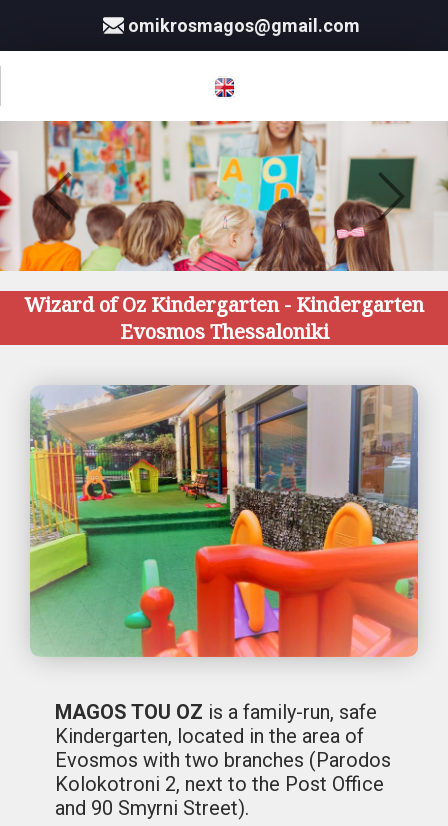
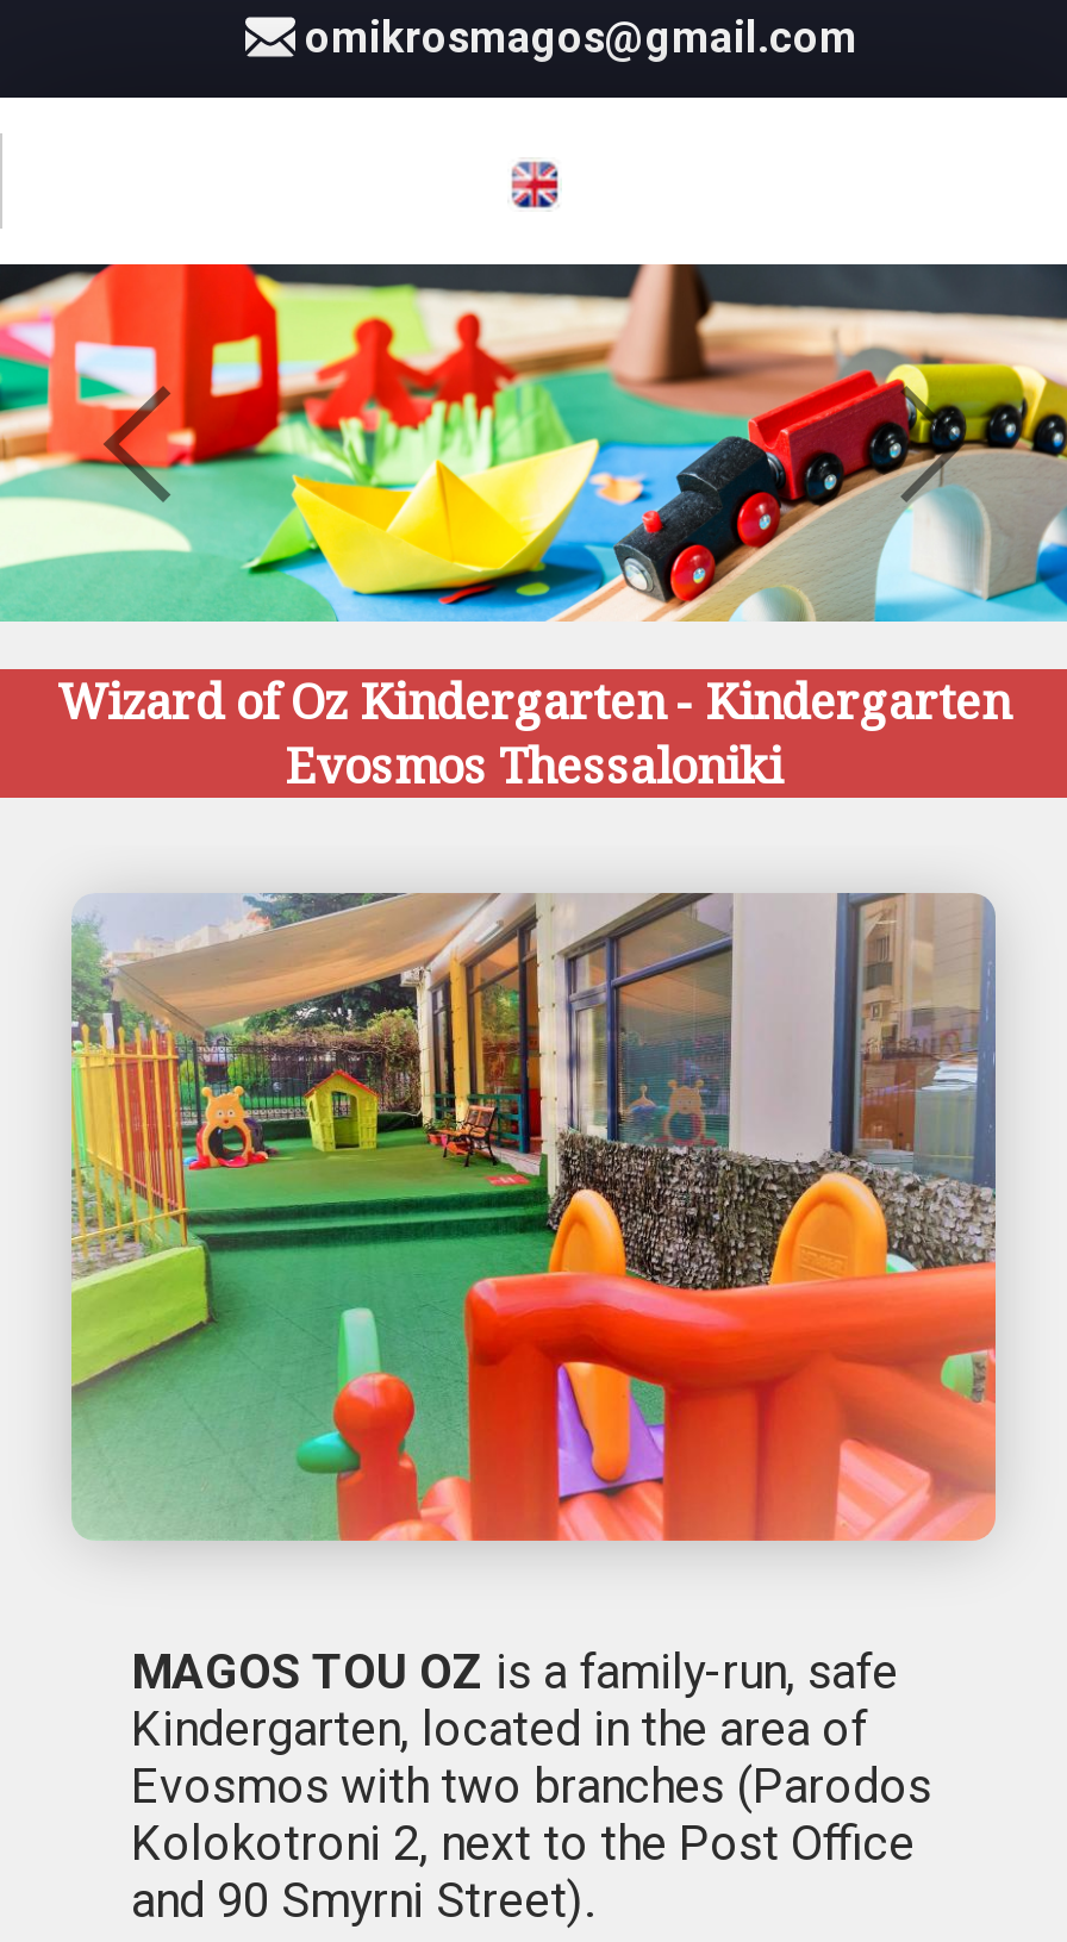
- [image]
+ [image]
